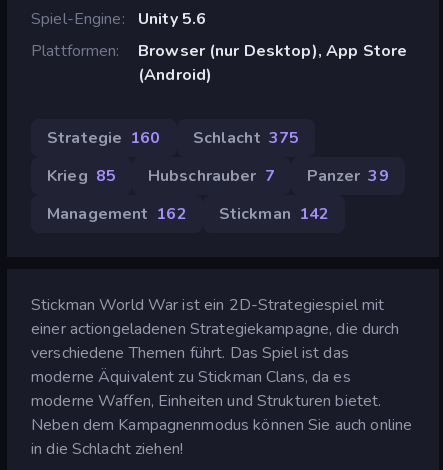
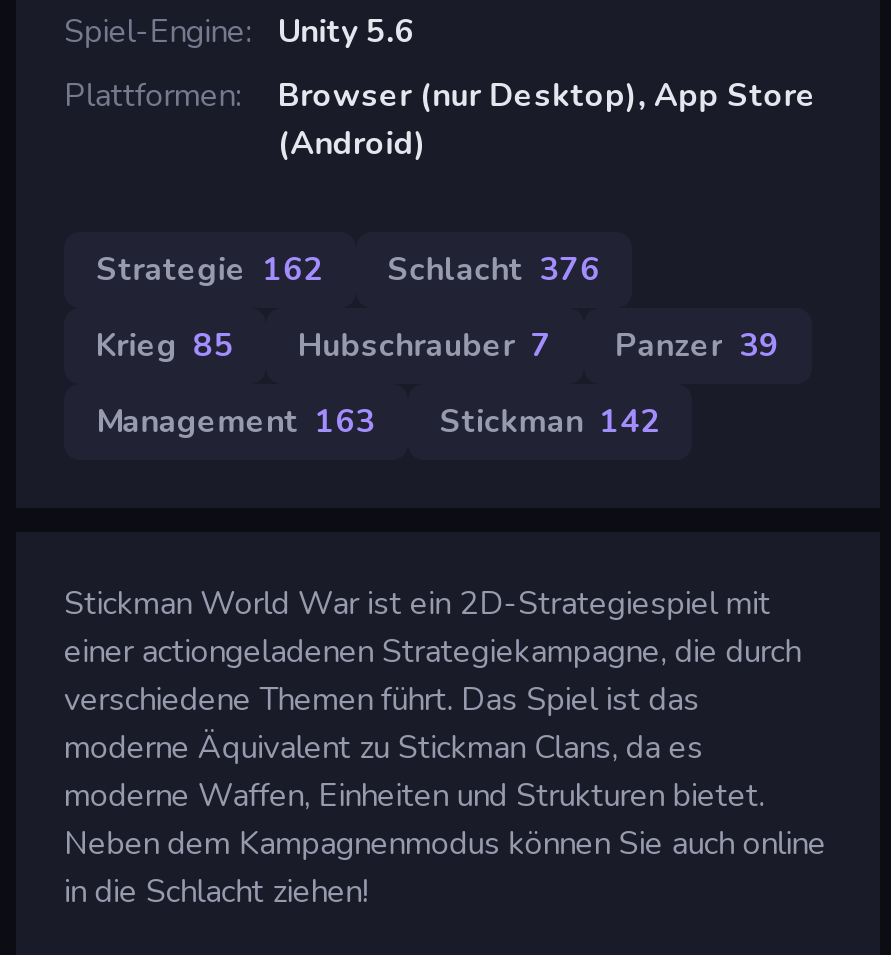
- Strategie 160
+ Strategie 162

- Schlacht 375
+ Schlacht 376

- Management 162 Stickman 142
+ Management 163 Stickman 142
